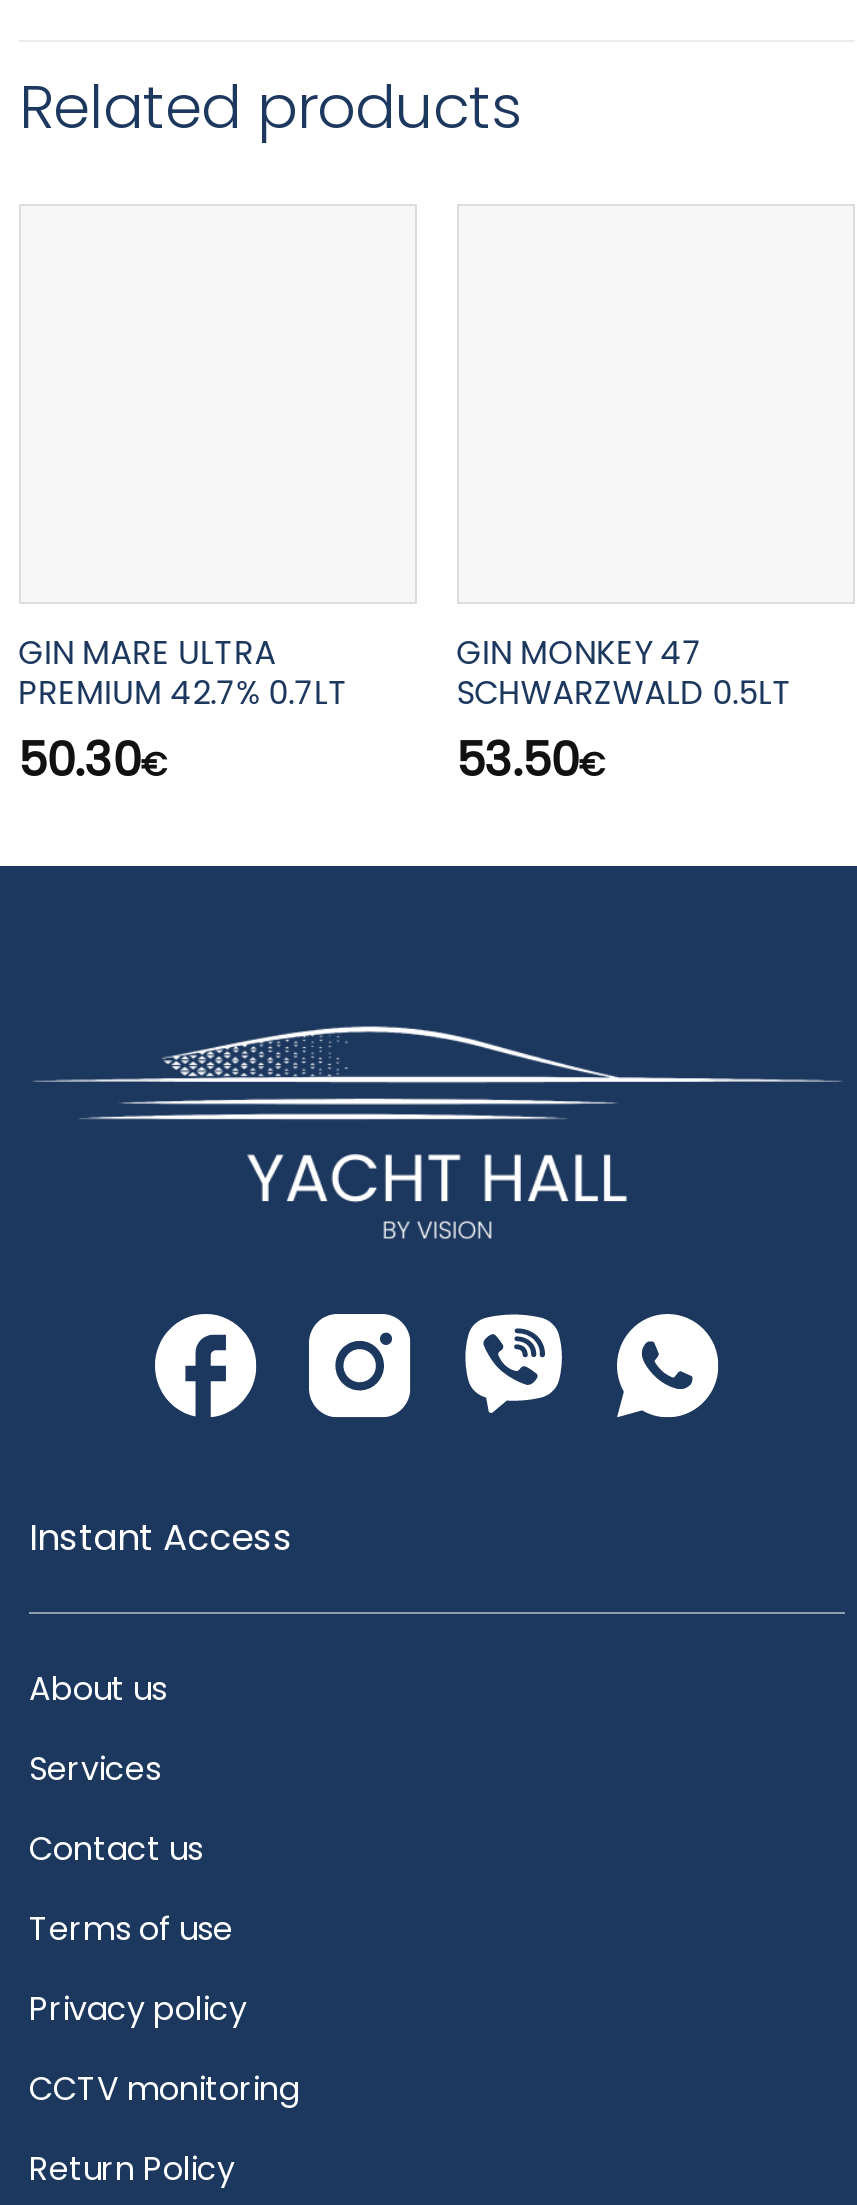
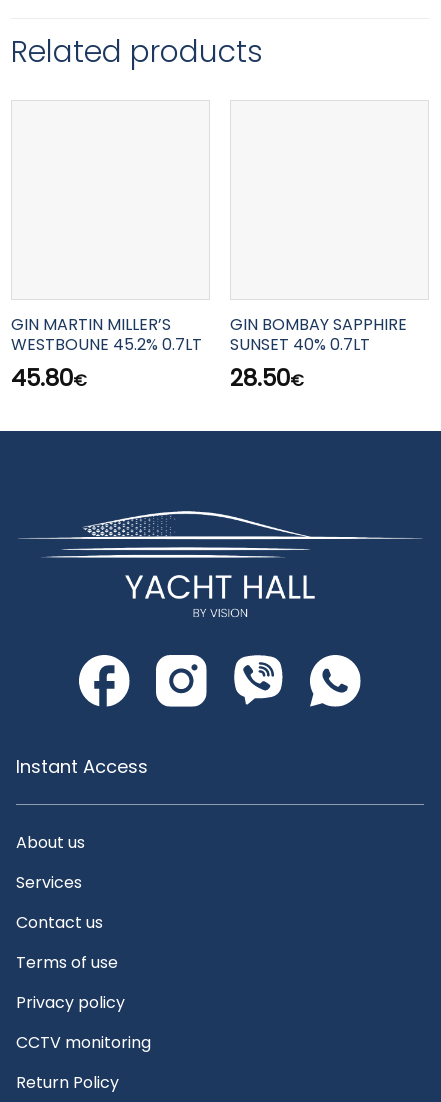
- GIN MARE ULTRA
- PREMIUM 42.7% 0.7LT
- 50.30€
+ GIN MARTIN MILLER’S
+ WESTBOUNE 45.2% 0.7LT
+ 45.80€

- GIN MONKEY 47
- SCHWARZWALD 0.5LT
- 53.50€
+ GIN BOMBAY SAPPHIRE
+ SUNSET 40% 0.7LT
+ 28.50€
